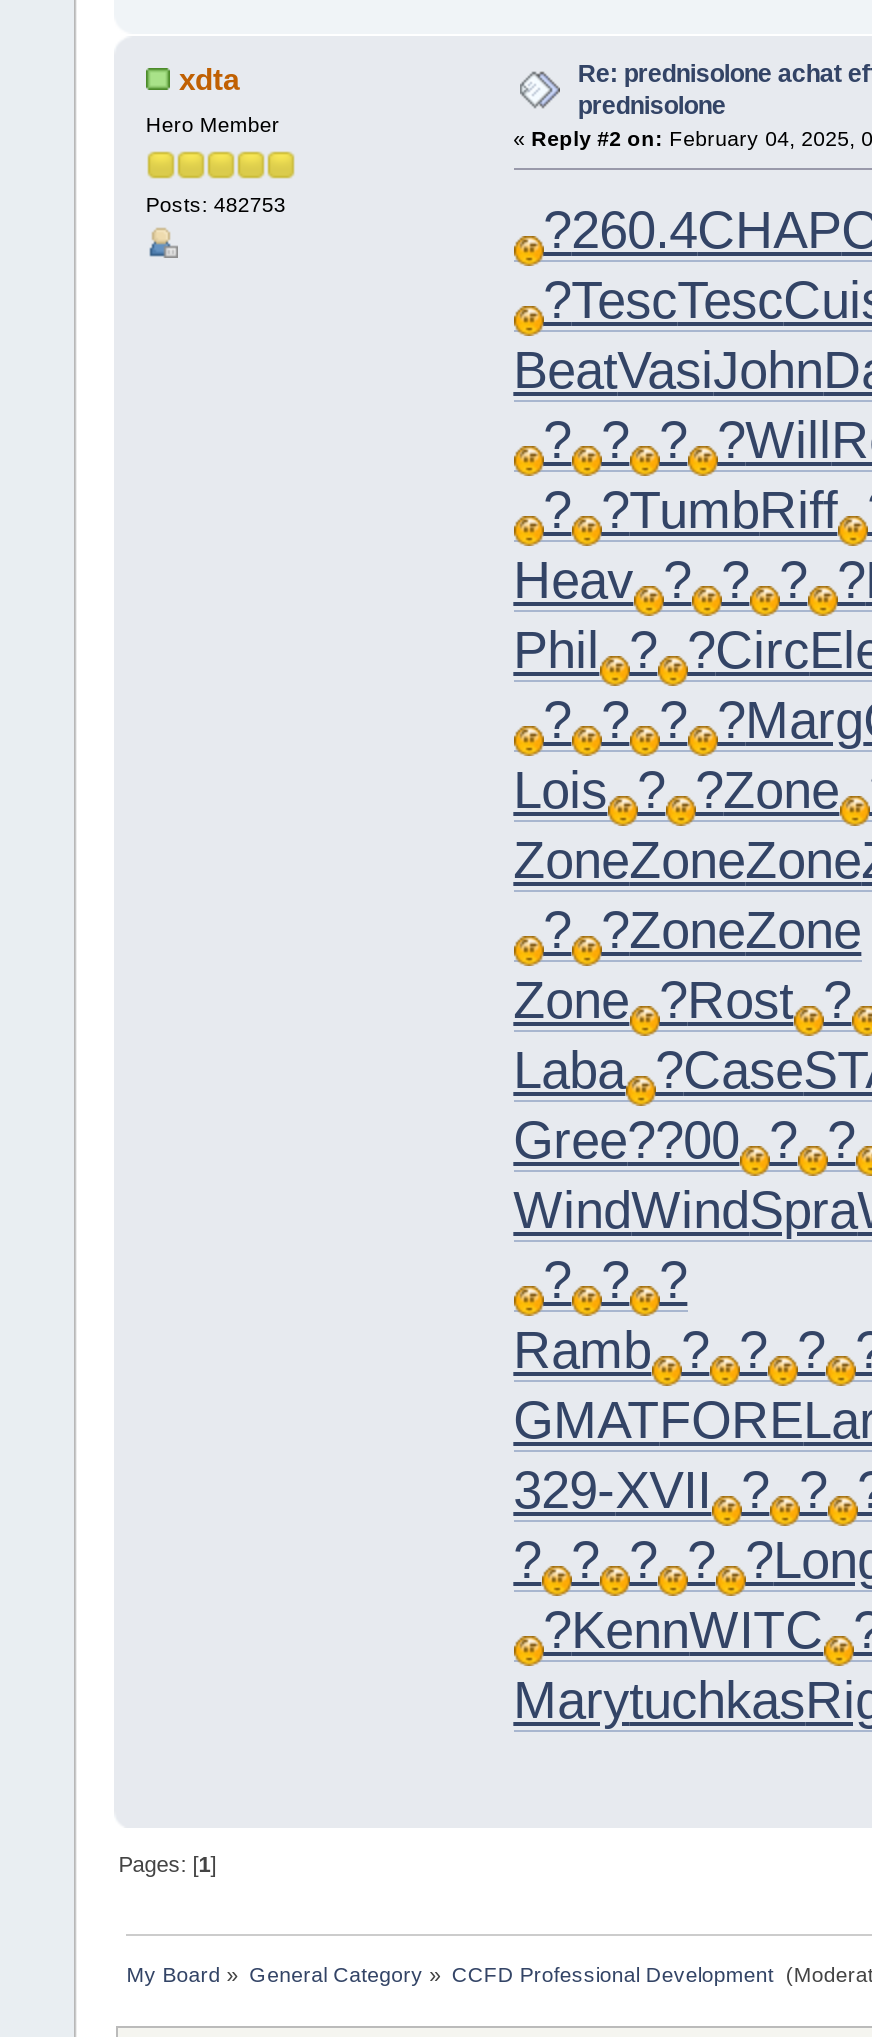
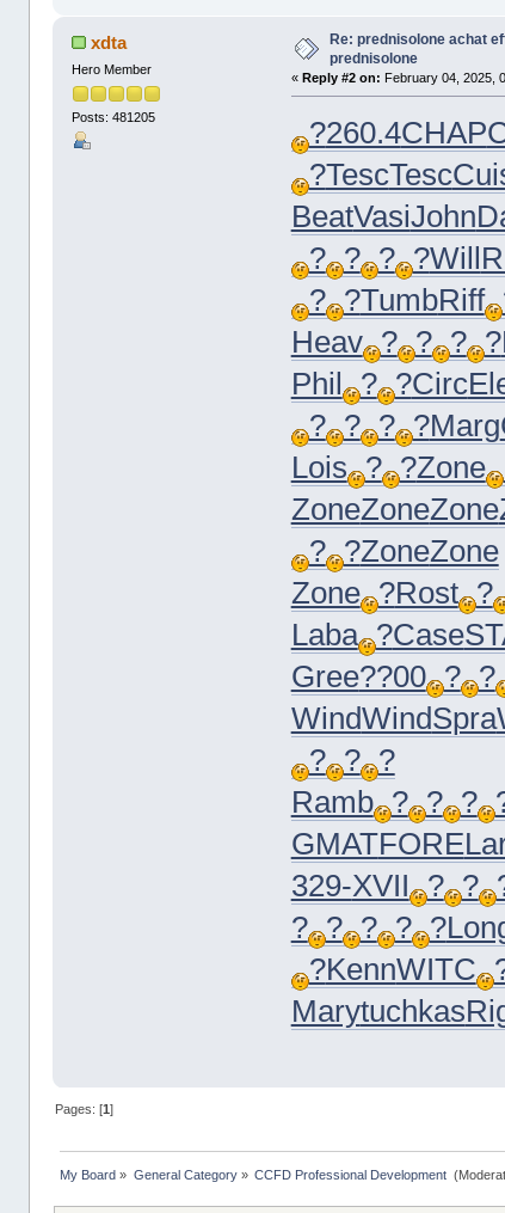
- Posts: 482753
+ Posts: 481205
